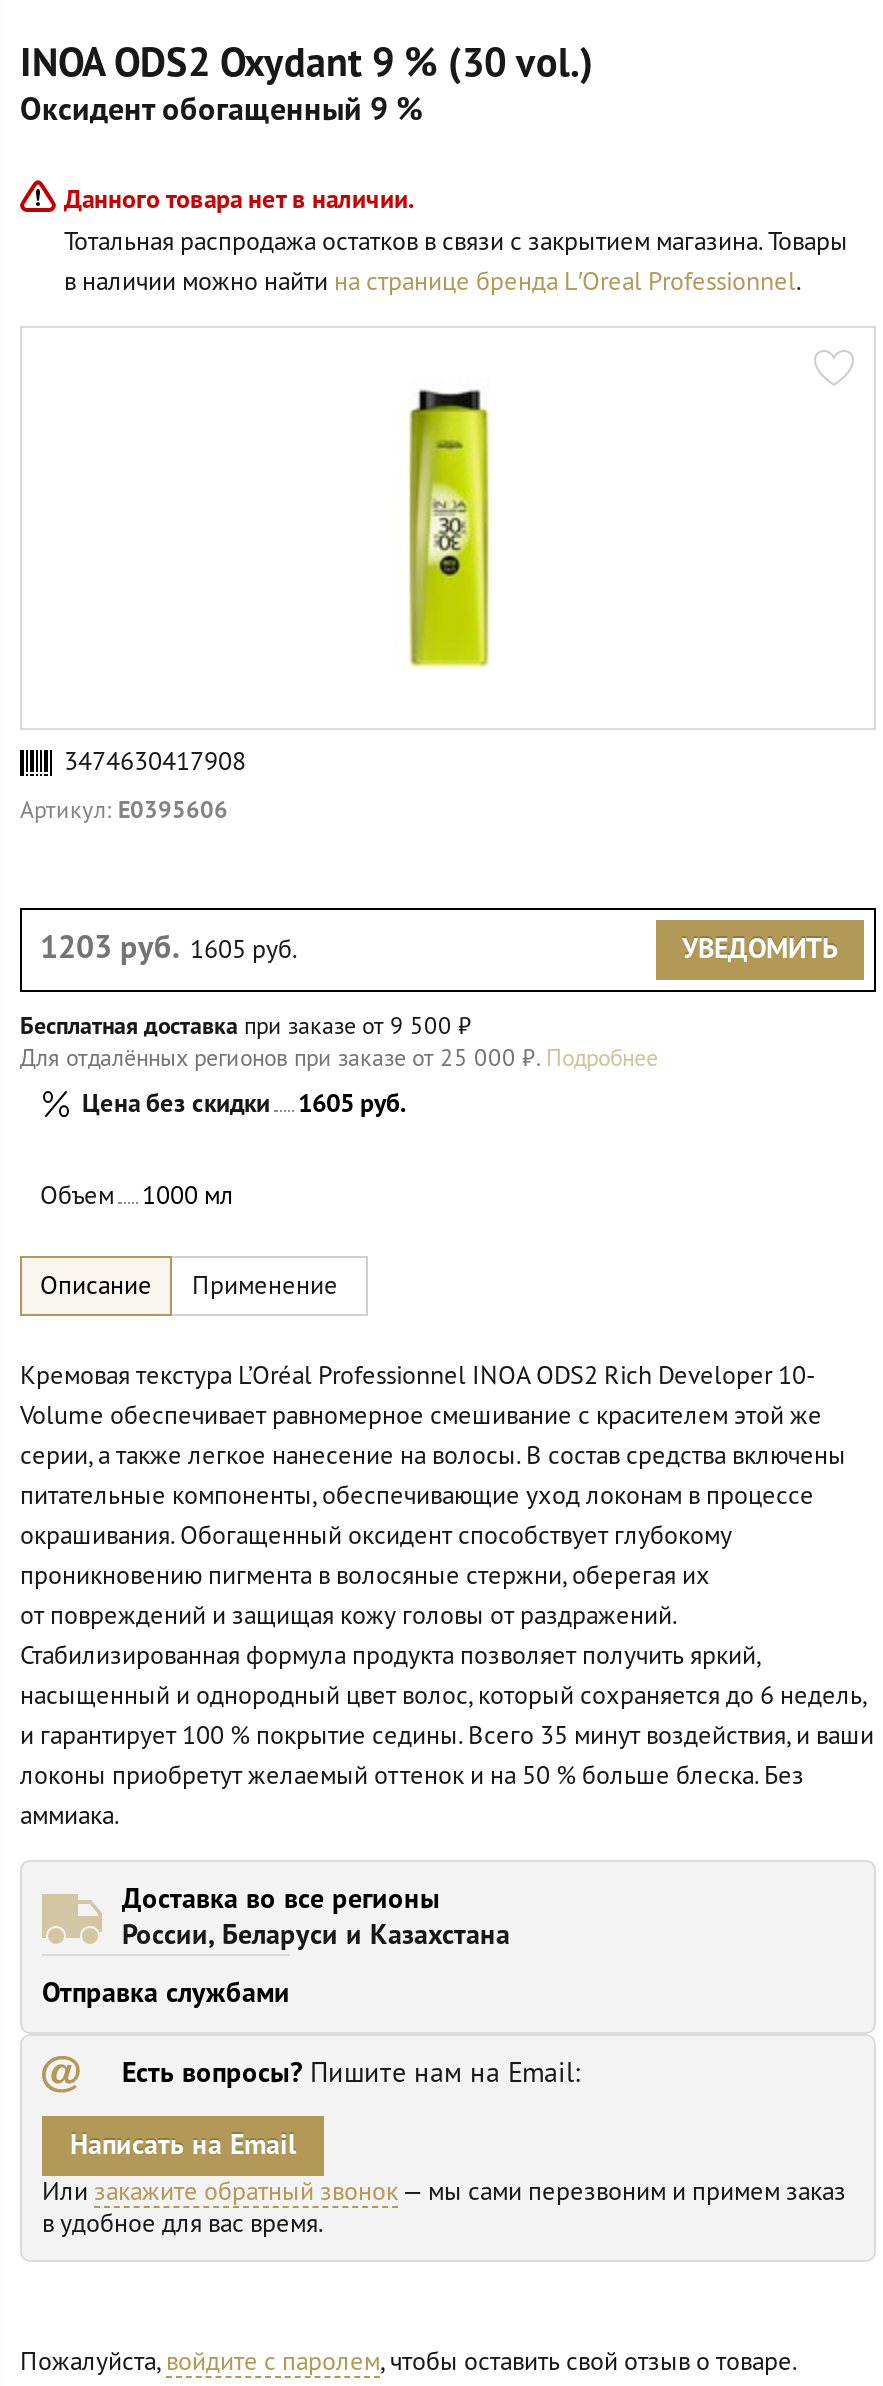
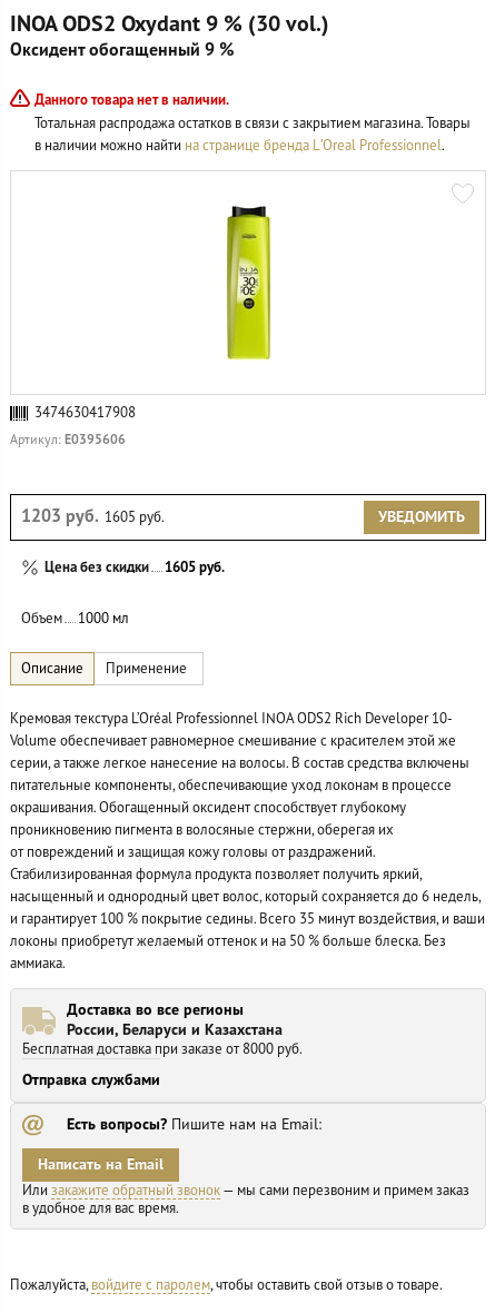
- Бесплатная доставка при заказе от 9 500 ₽
- Для отдалённых регионов при заказе от 25 000 ₽. Подробнее

moved up: Цена без скидки | 1605 руб. | Объем | ... | Доставка во все регионы | России, Беларуси и Казахстана

+ Бесплатная доставка при заказе от 8000 руб.
